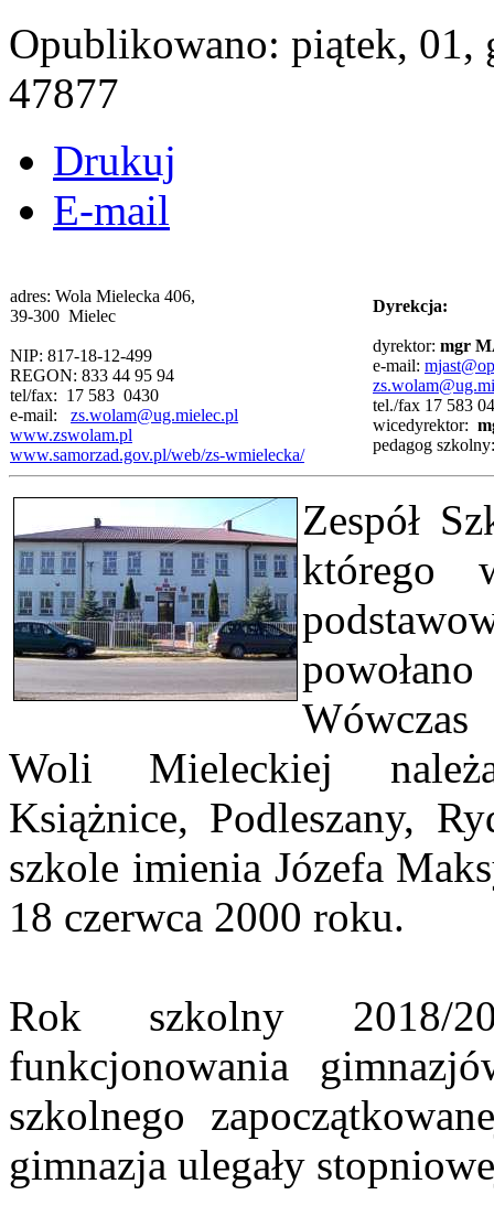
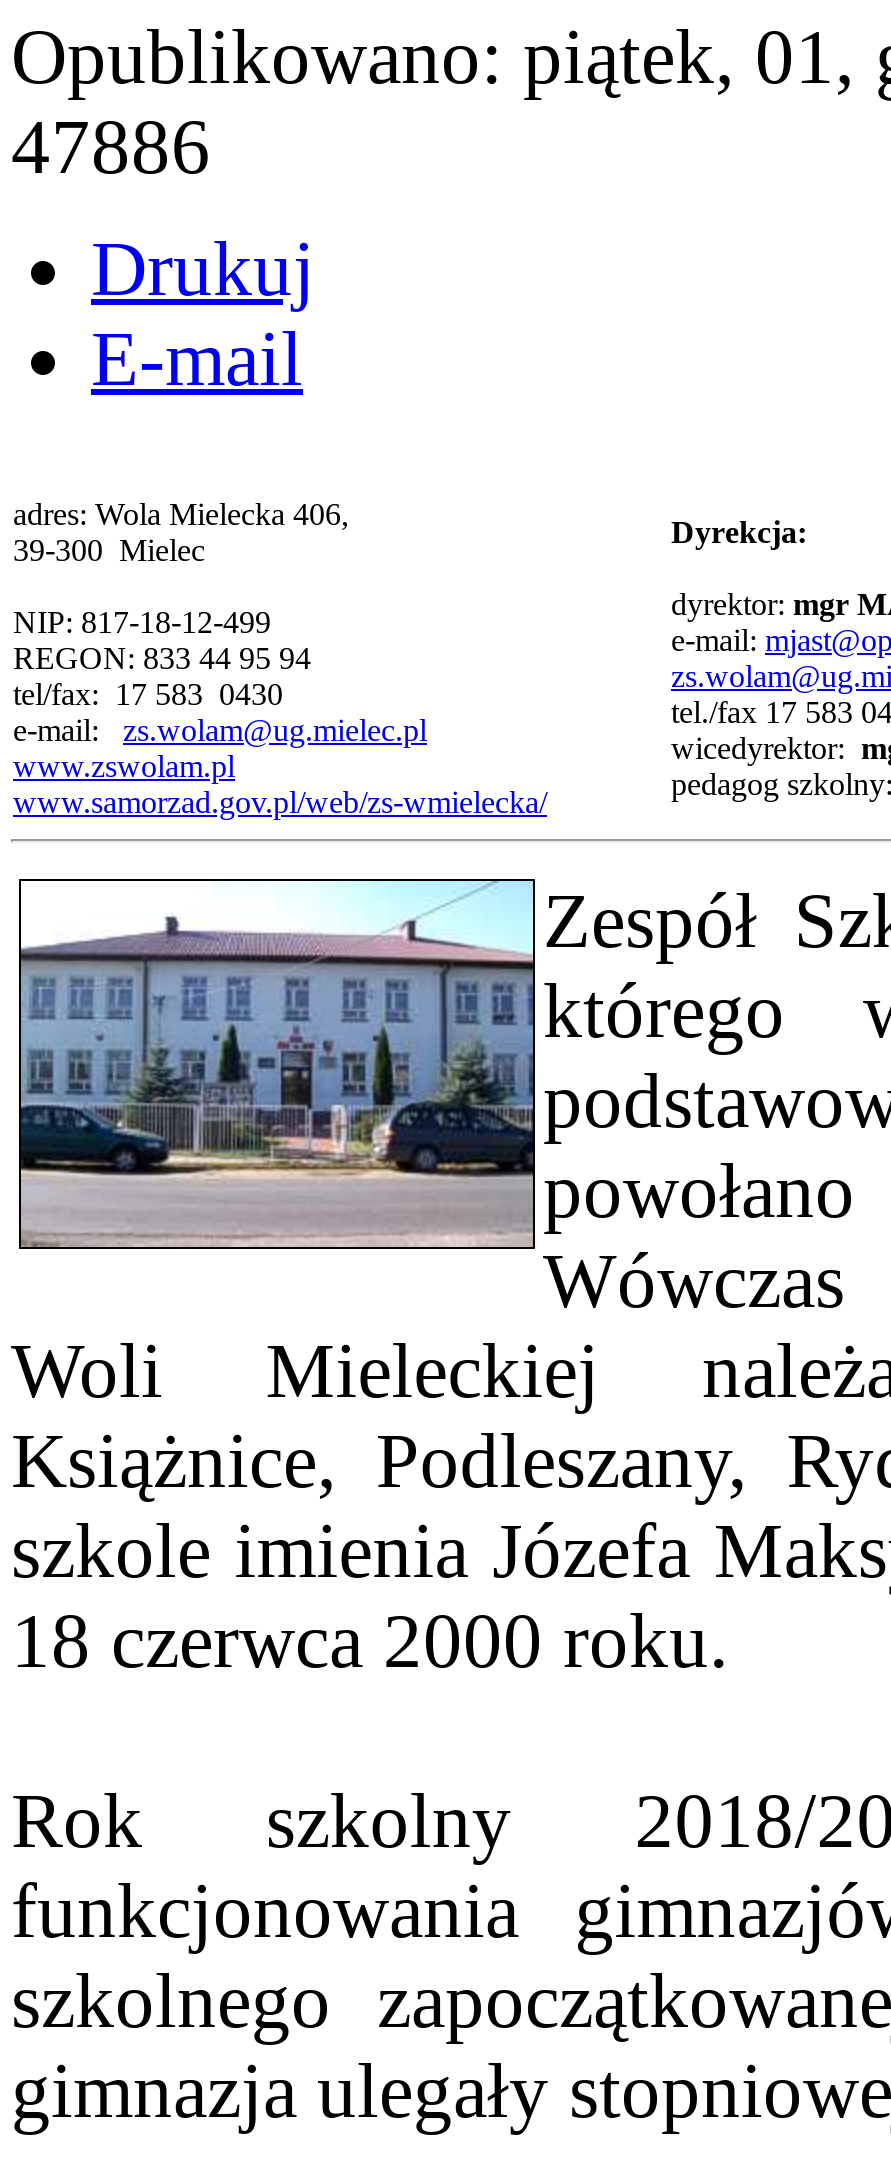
- 47877
+ 47886
